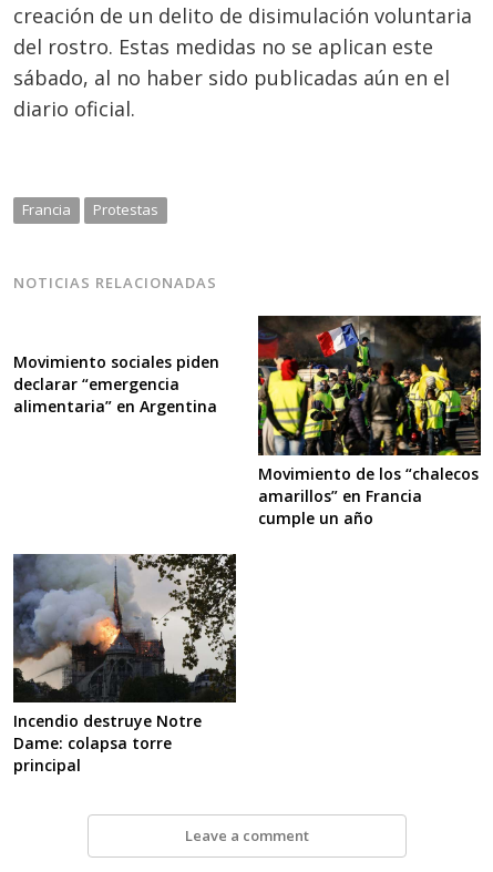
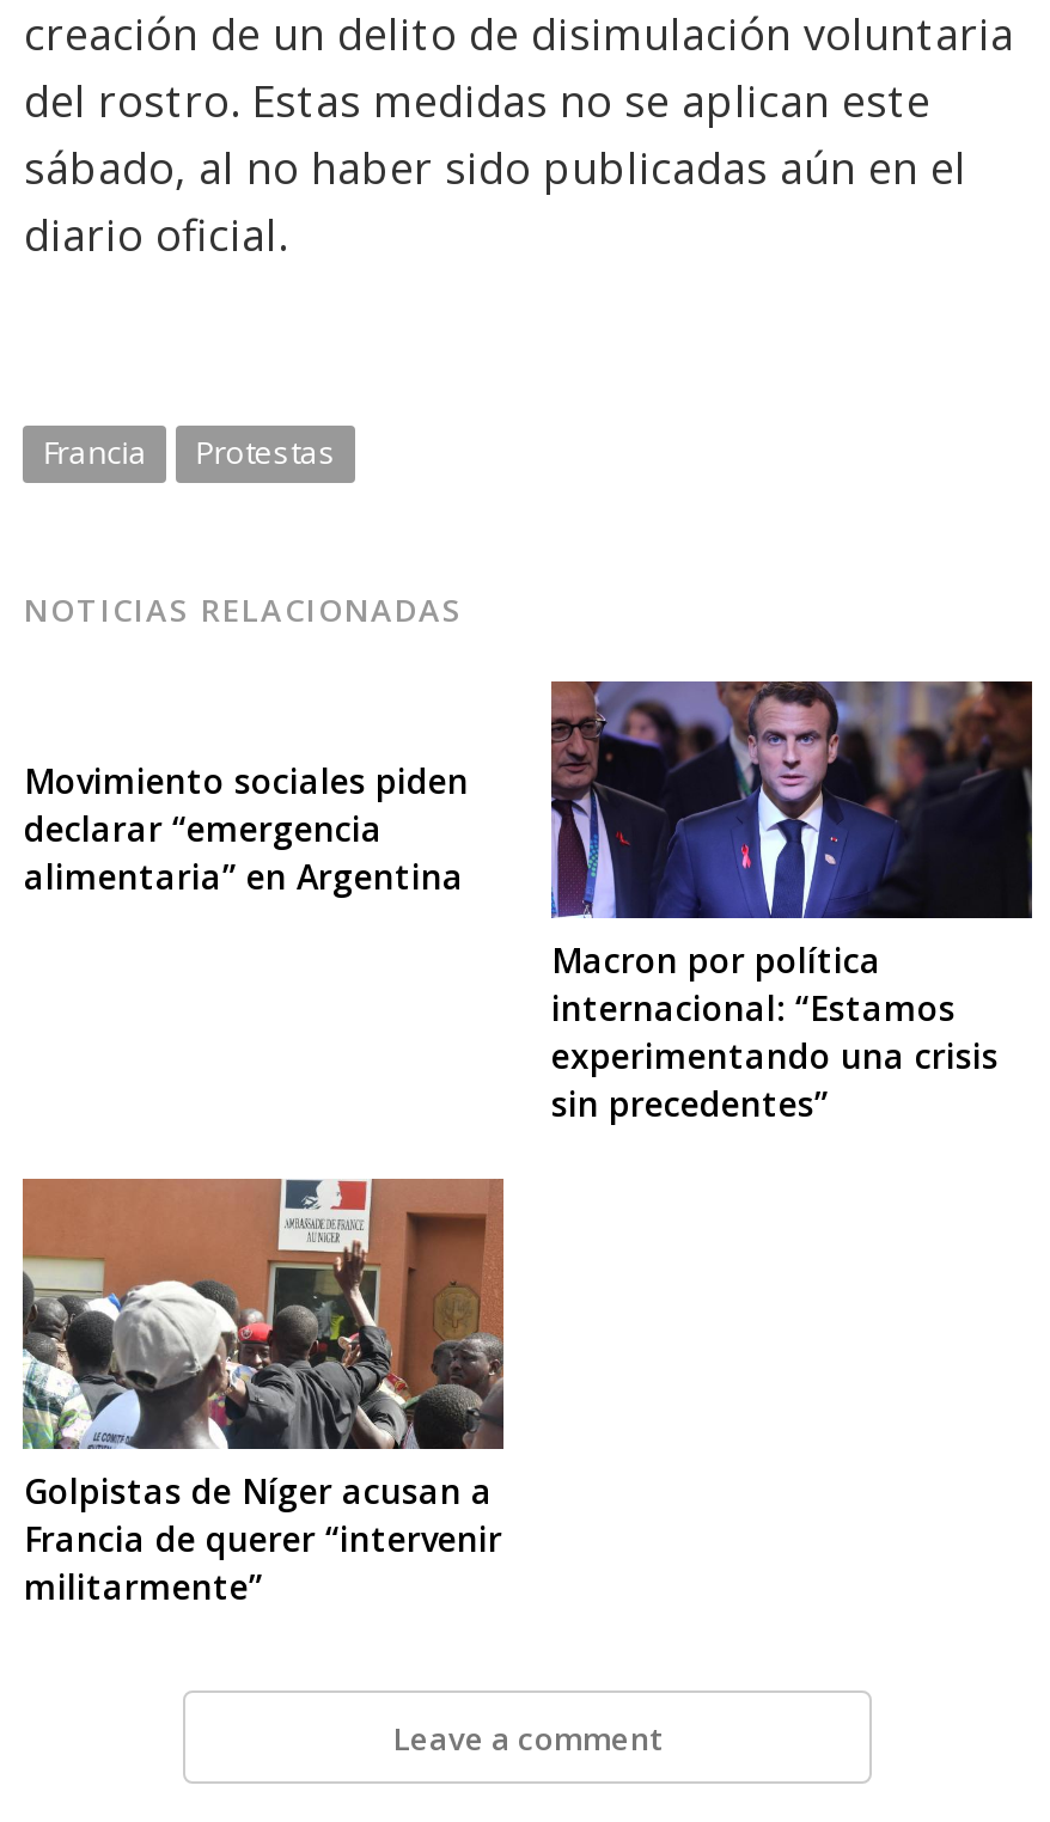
- [image]
- Movimiento de los “chalecos
- amarillos” en Francia
- cumple un año
+ [image]
+ Macron por política
+ internacional: “Estamos
+ experimentando una crisis
+ sin precedentes”

- [image]
- Incendio destruye Notre
- Dame: colapsa torre
- principal
+ [image]
+ Golpistas de Níger acusan a
+ Francia de querer “intervenir
+ militarmente”
